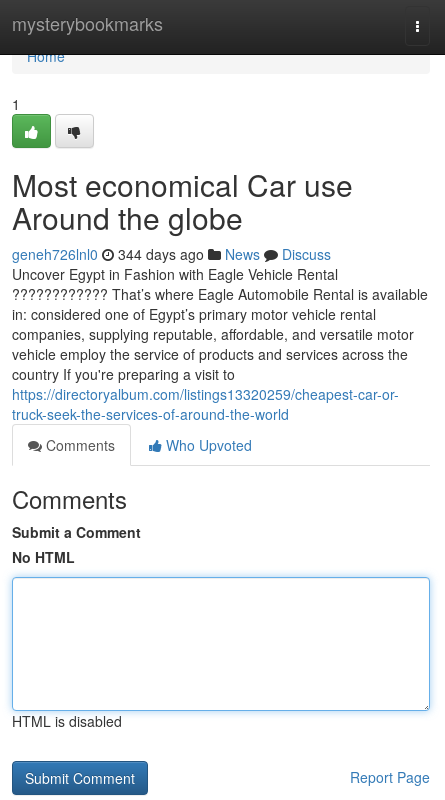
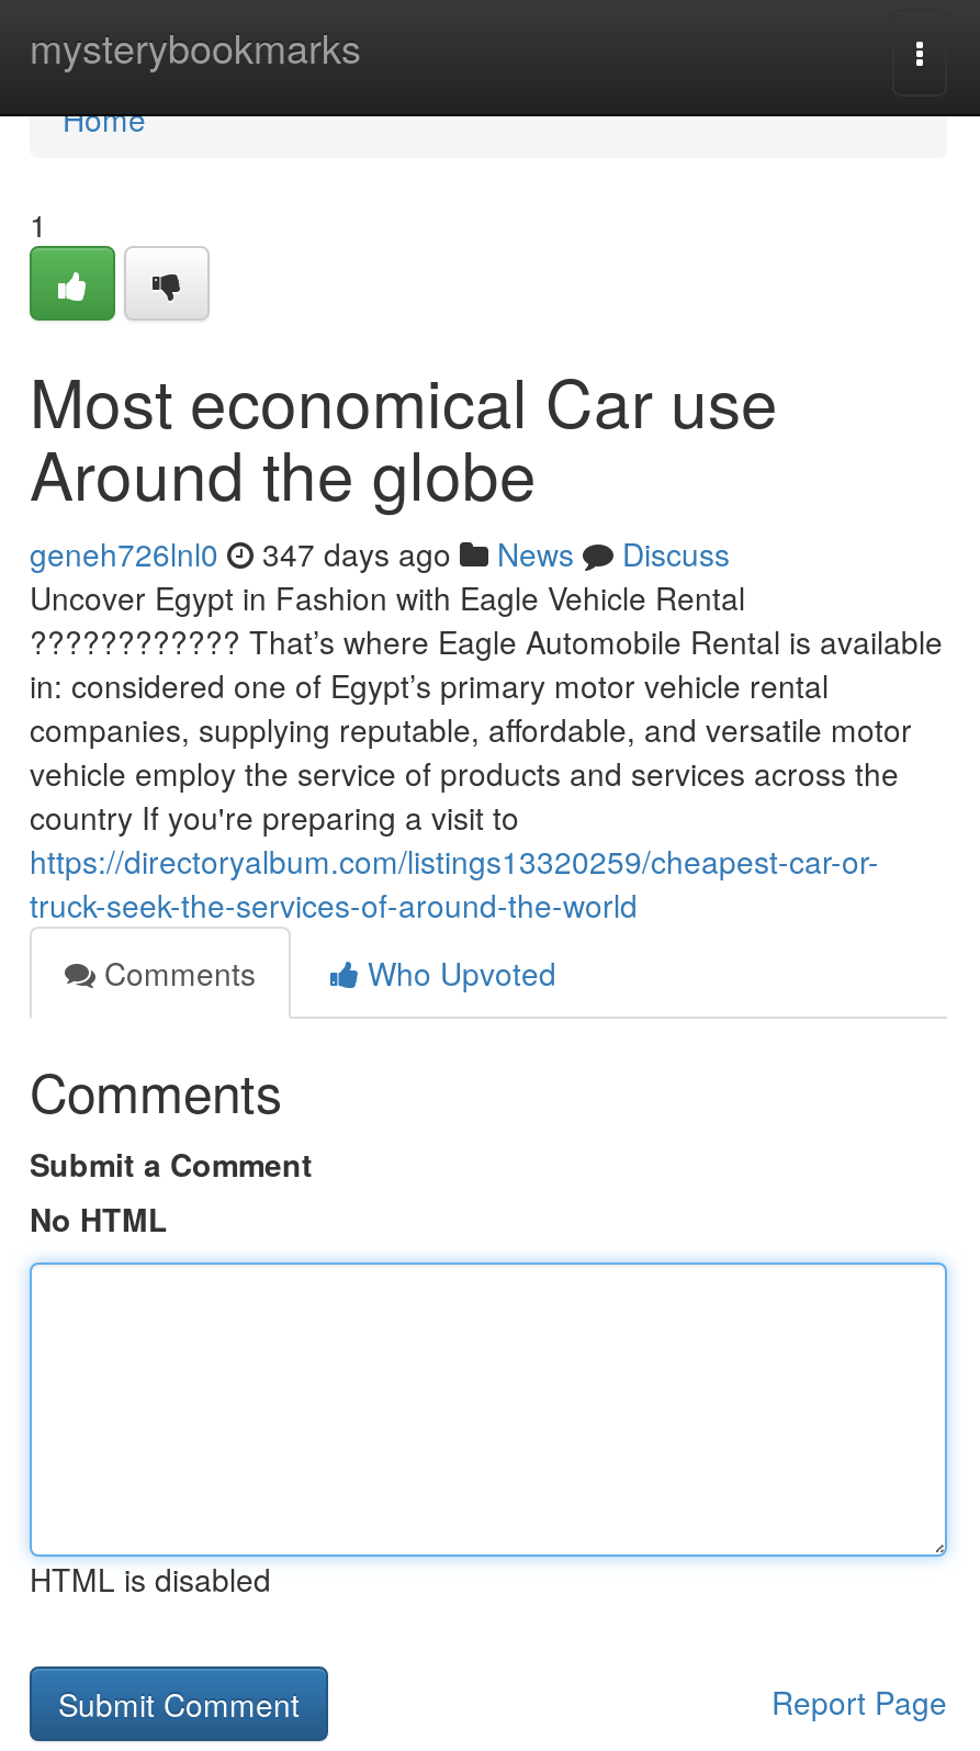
- 344 days ago
+ 347 days ago
